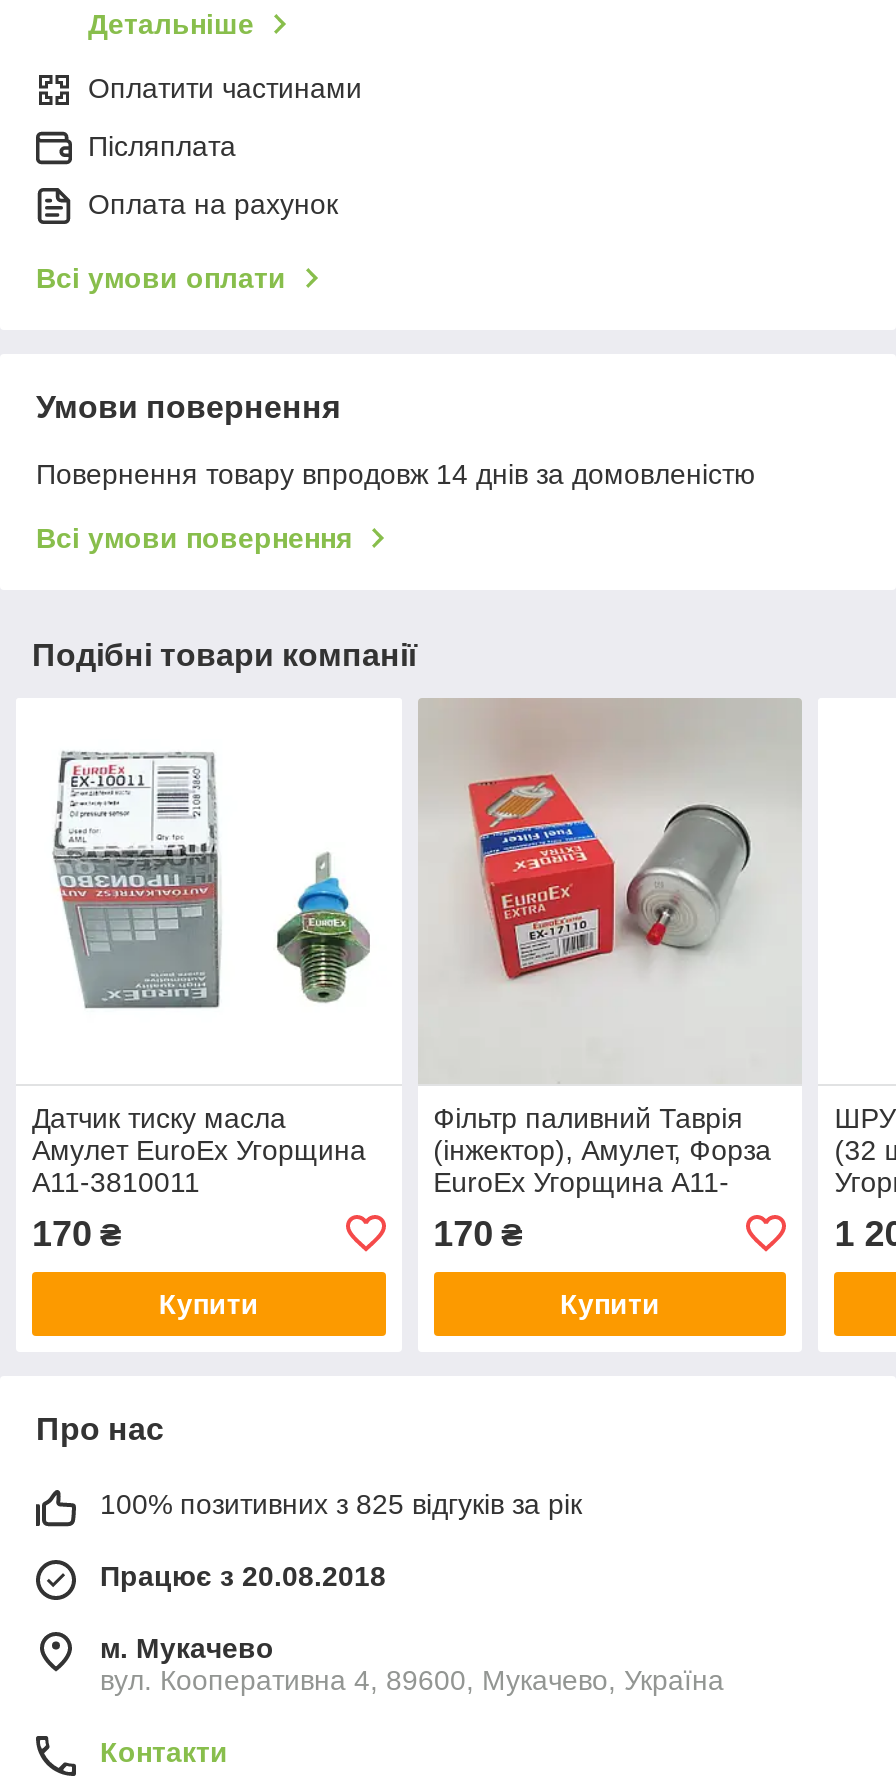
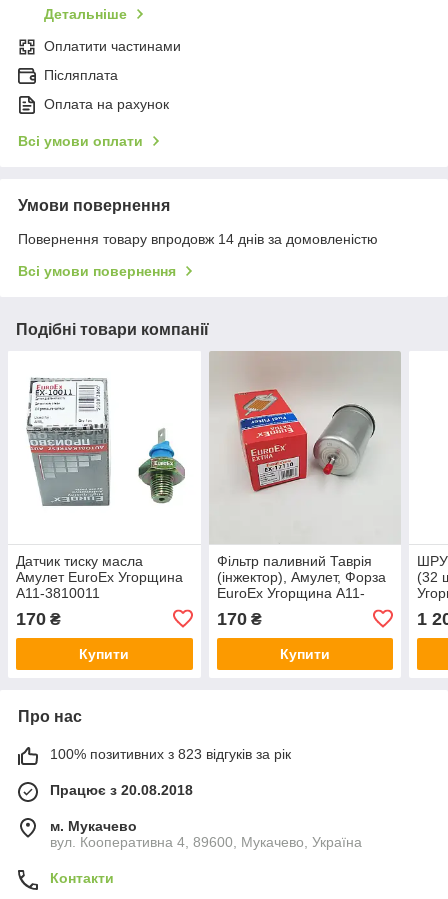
- 100% позитивних з 825 відгуків за рік
+ 100% позитивних з 823 відгуків за рік
